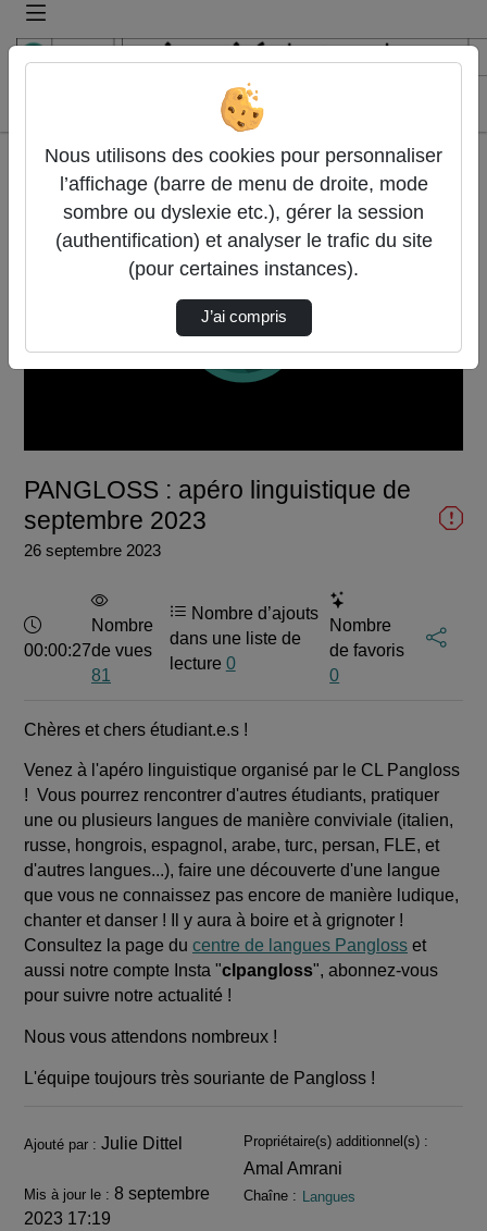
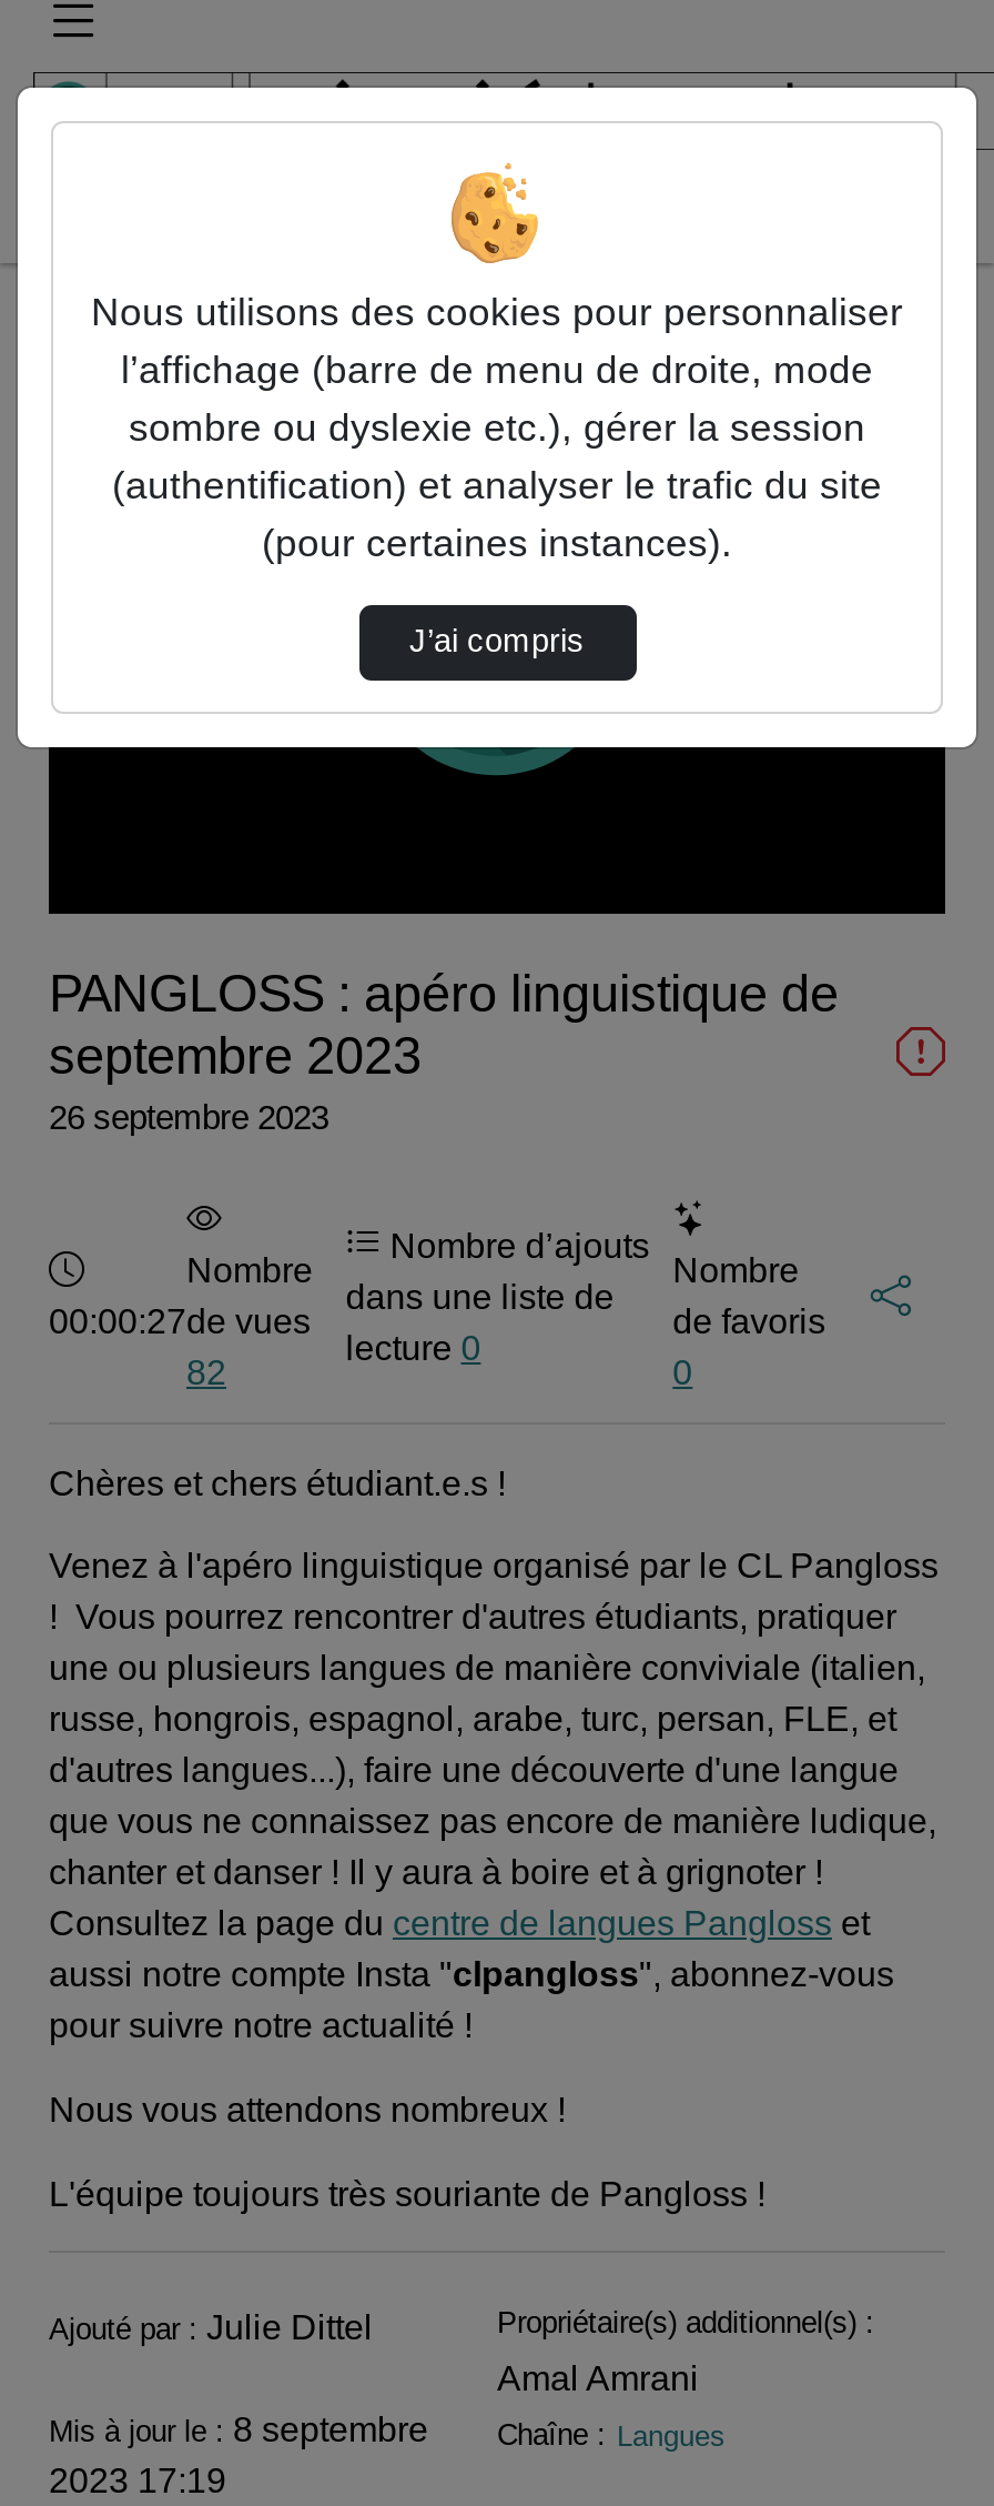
- 81
+ 82
